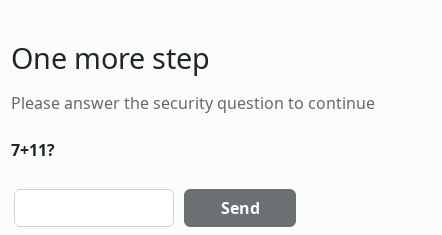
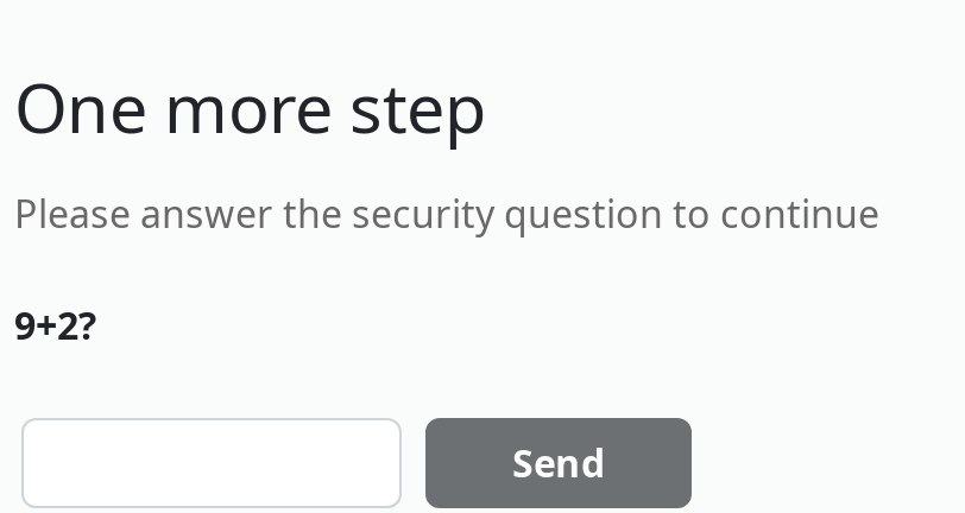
- 7+11?
+ 9+2?
